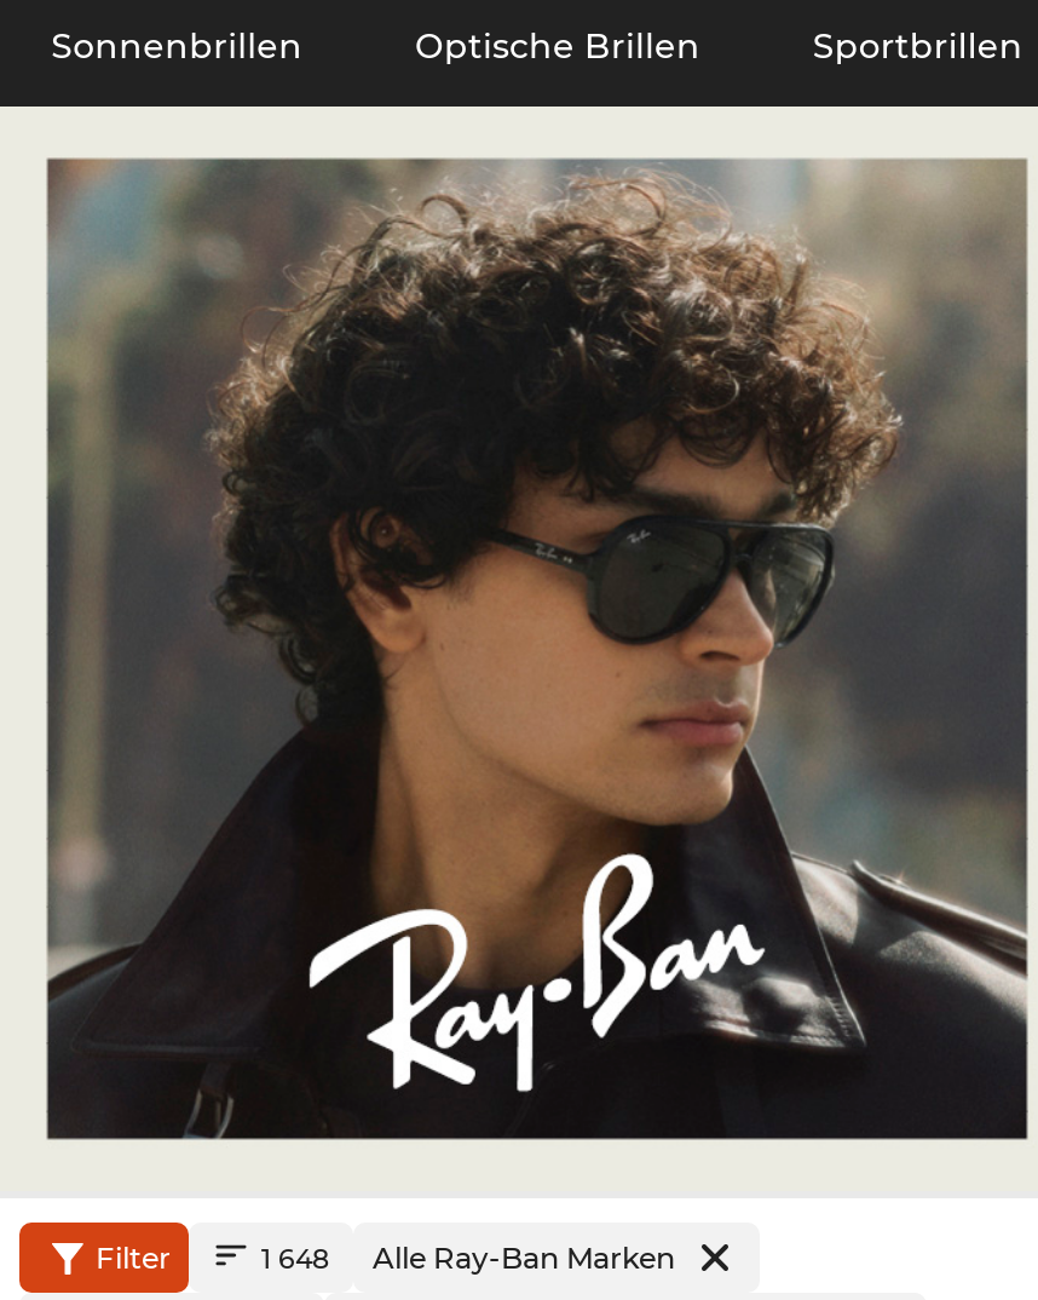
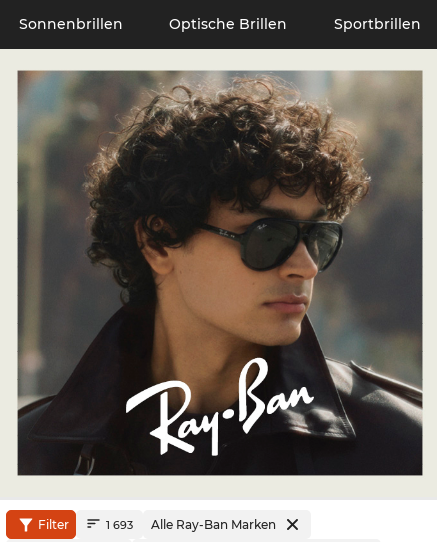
- 1 648 Alle Ray-Ban Marken
+ 1 693 Alle Ray-Ban Marken
